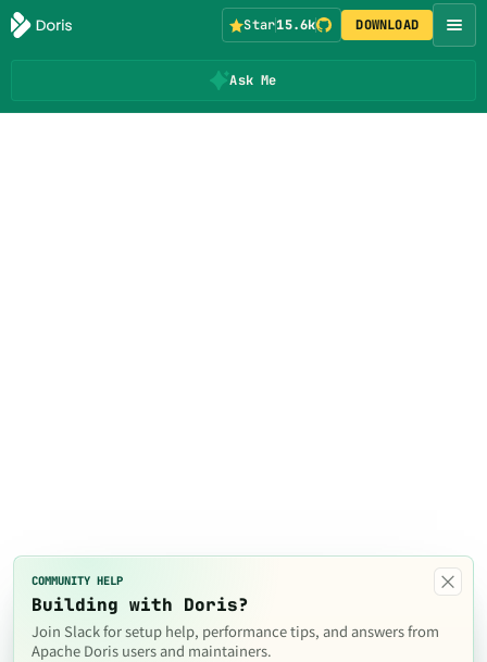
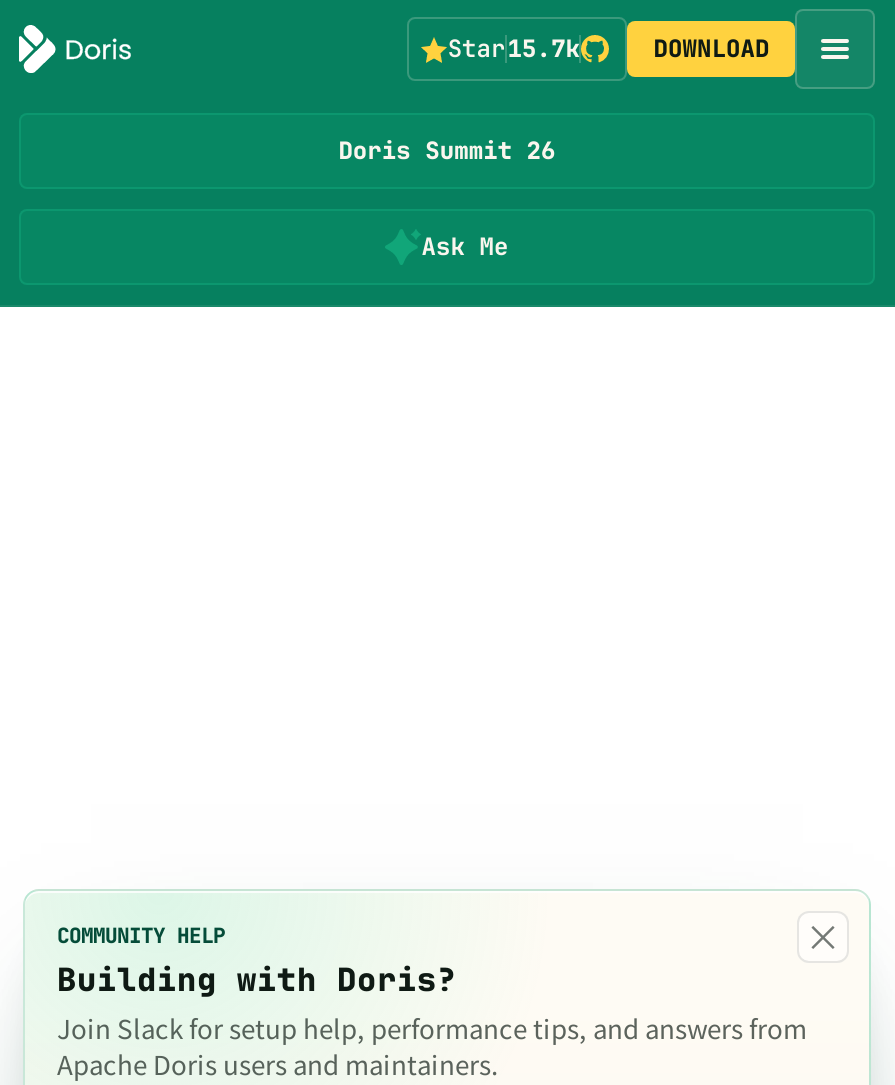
- Star15.6k
+ Star15.7k

+ Doris Summit 26

moved down: Ask Me
